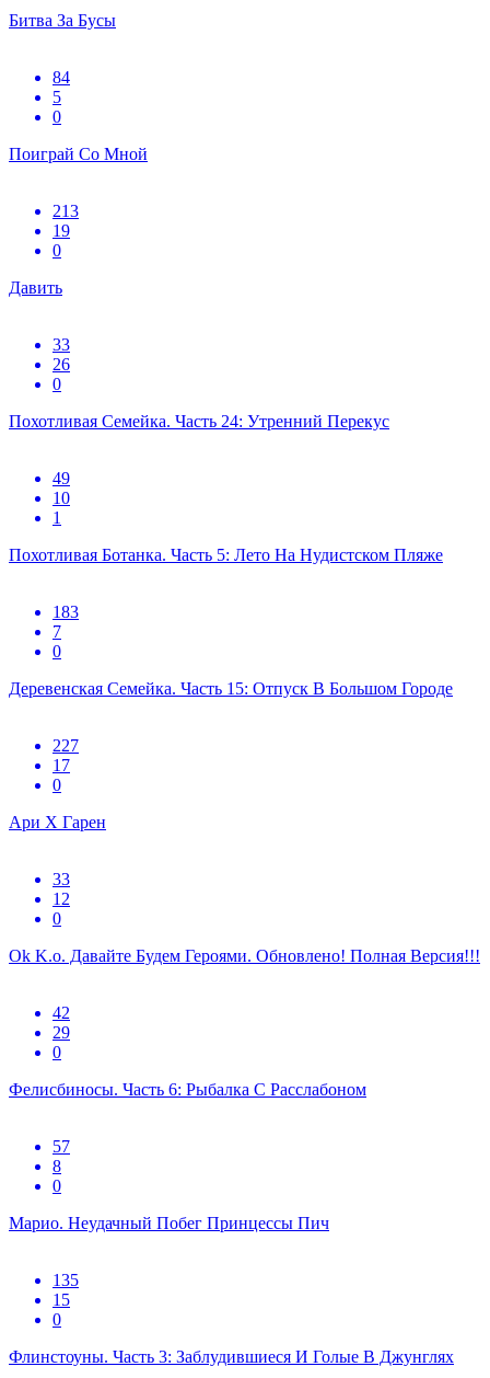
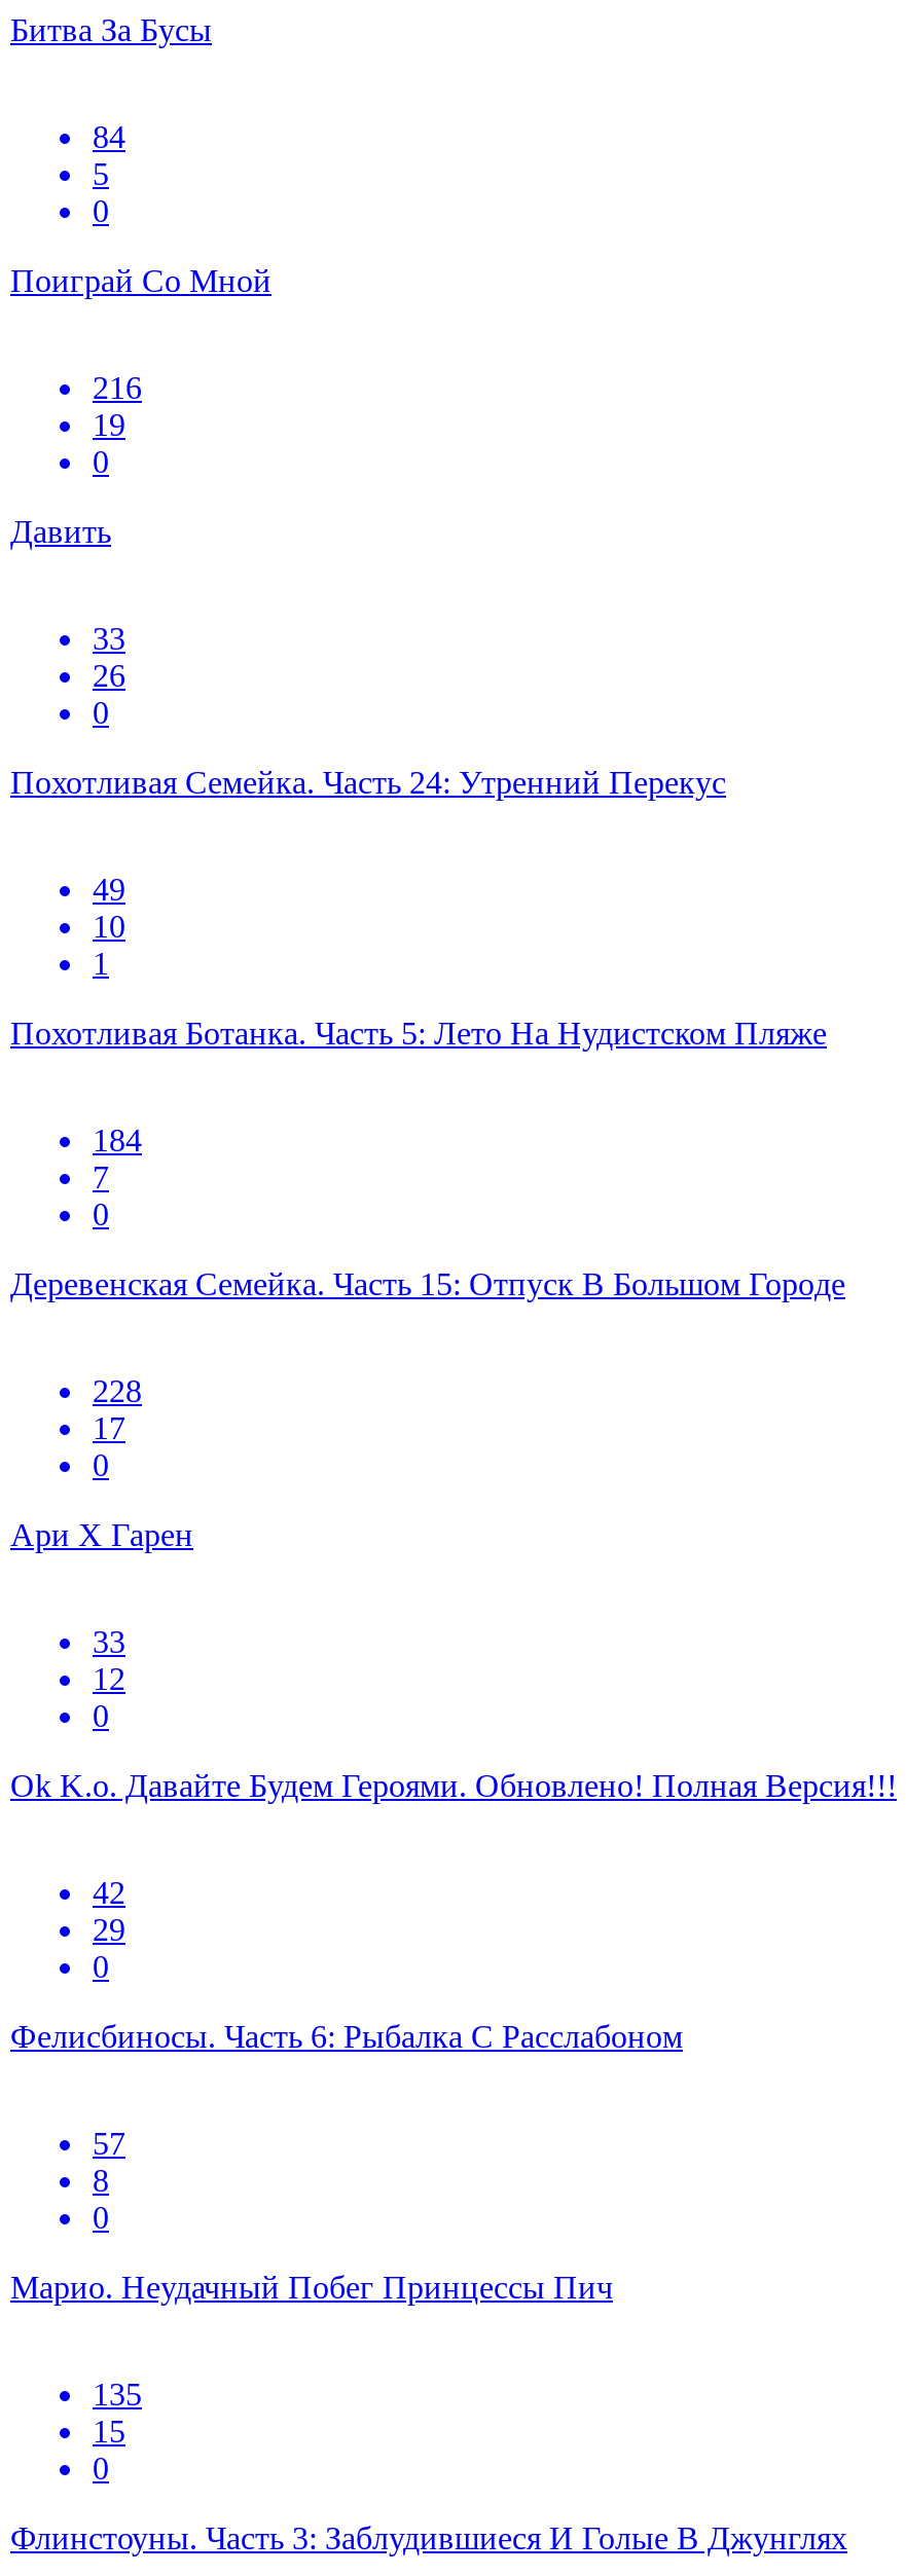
- 213
+ 216

- 183
+ 184

- 227
+ 228
